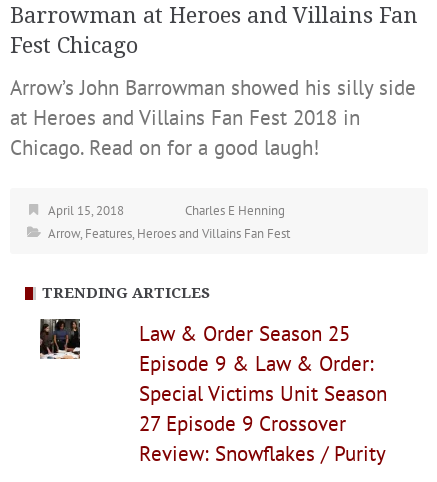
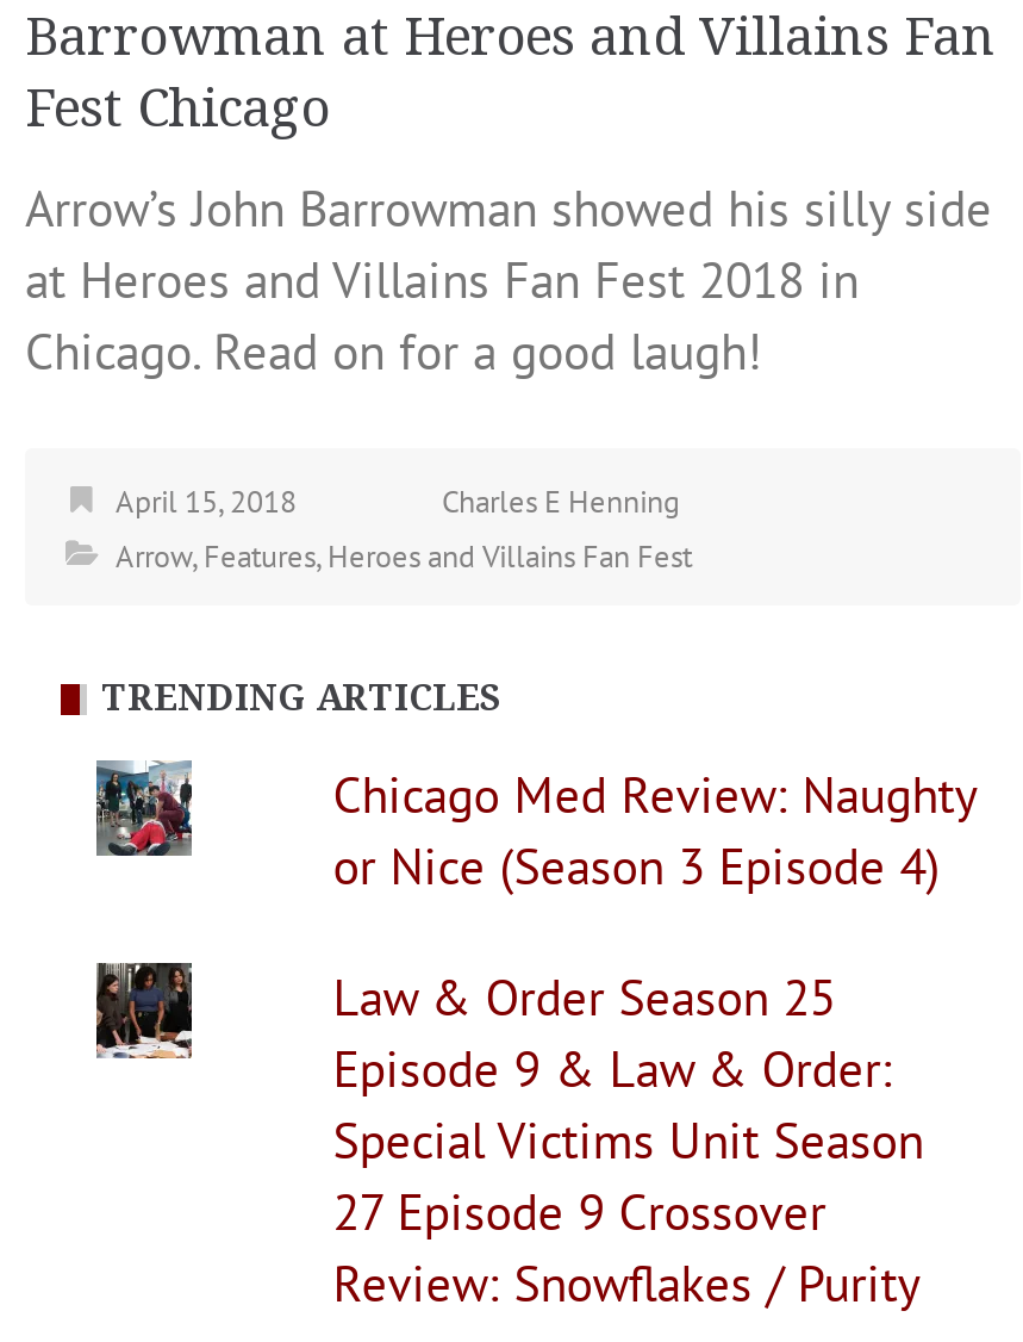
+ [image]

+ Chicago Med Review: Naughty
+ or Nice (Season 3 Episode 4)
